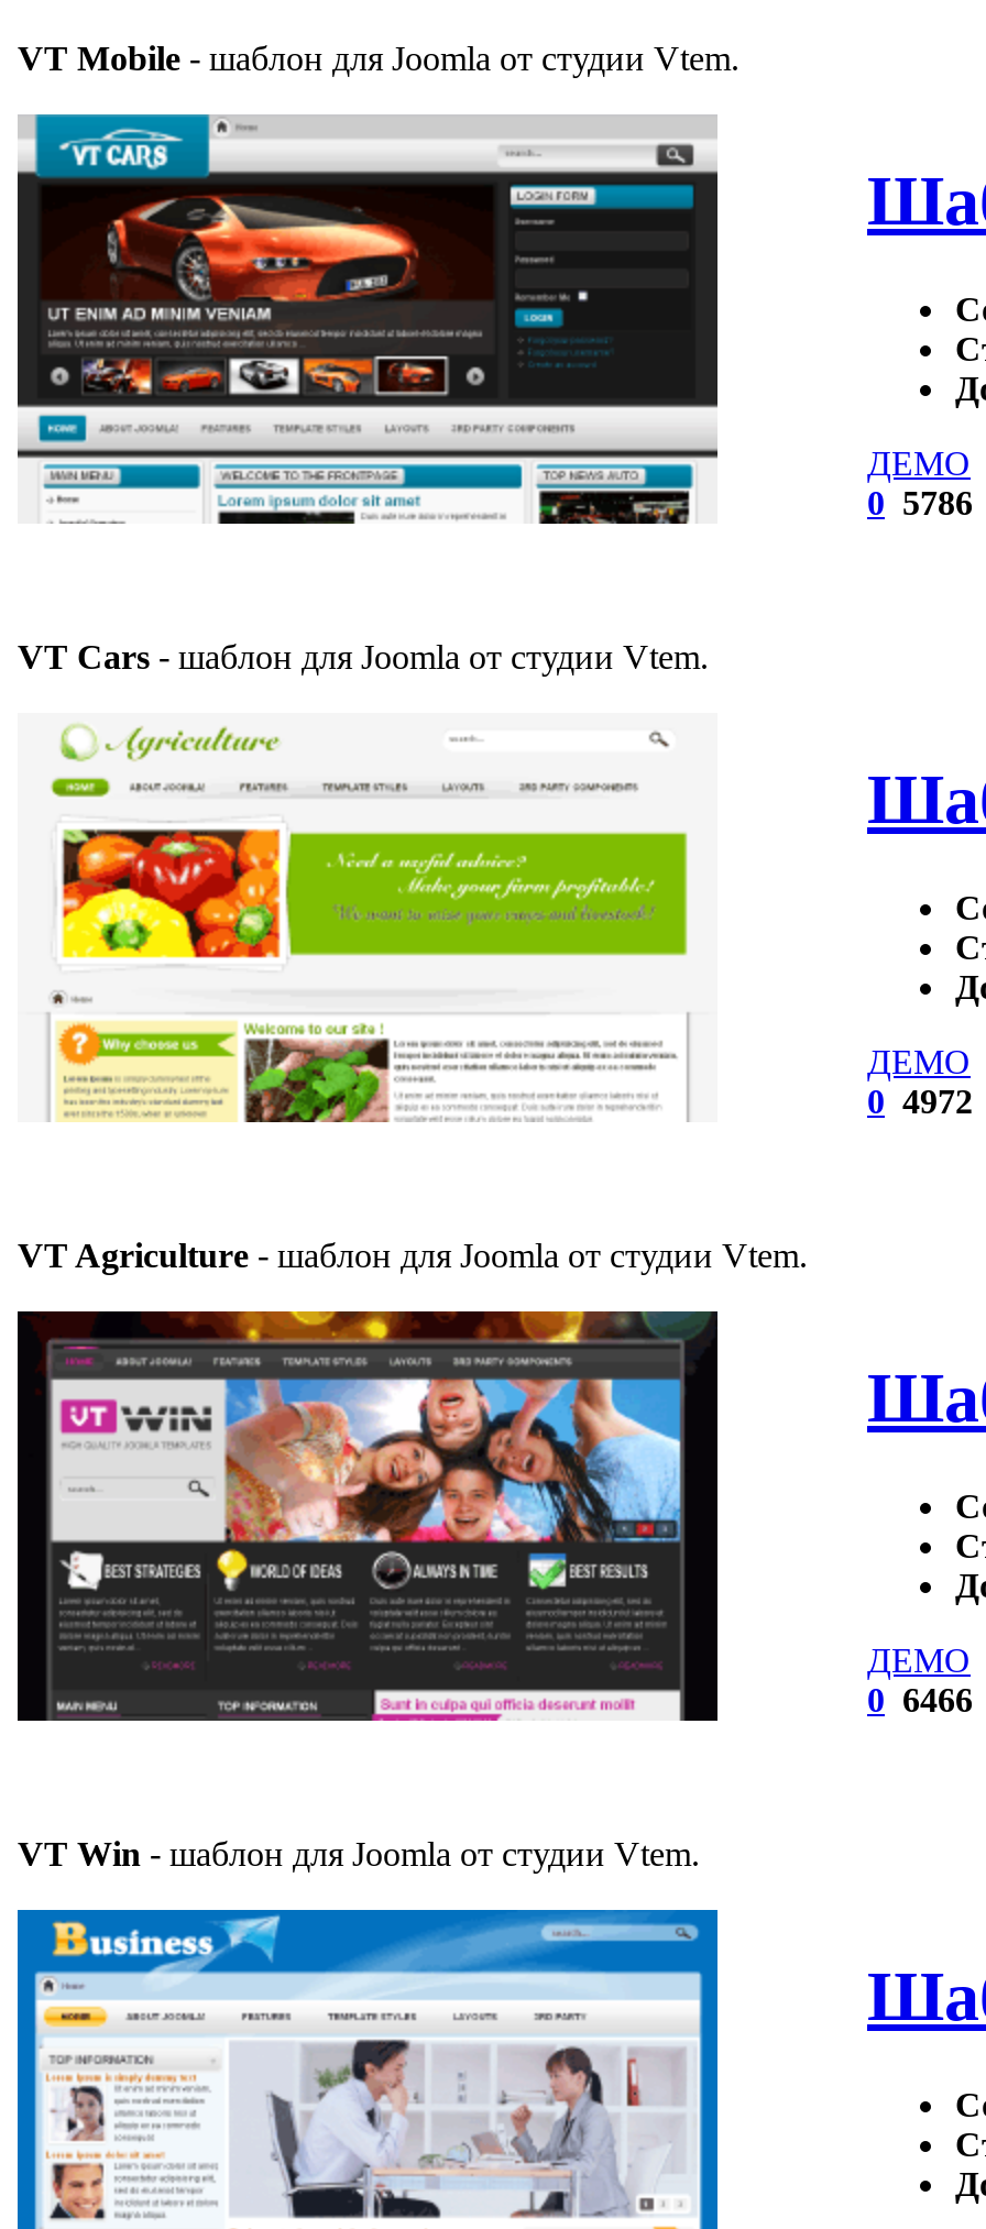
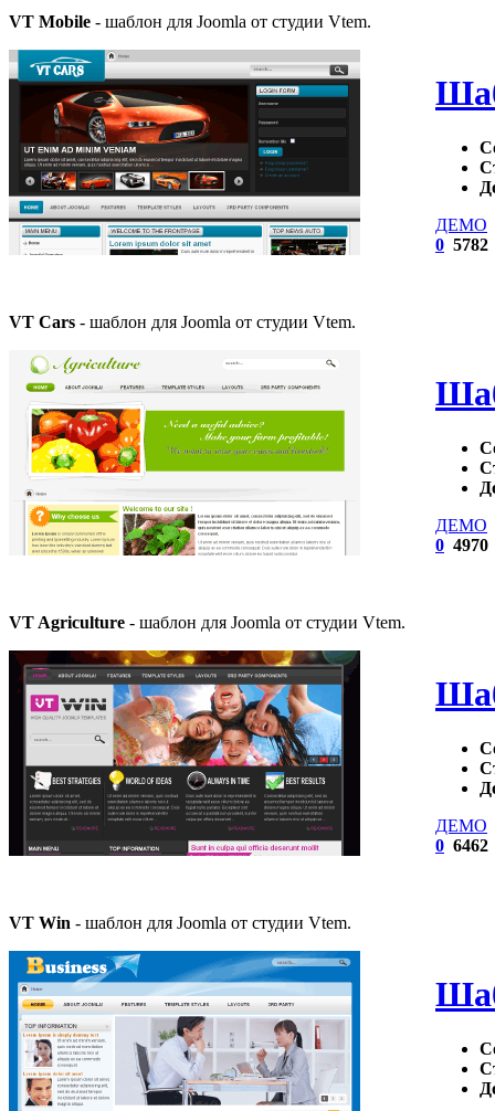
- 0 5786
+ 0 5782

- 0 4972
+ 0 4970

- 0 6466
+ 0 6462
